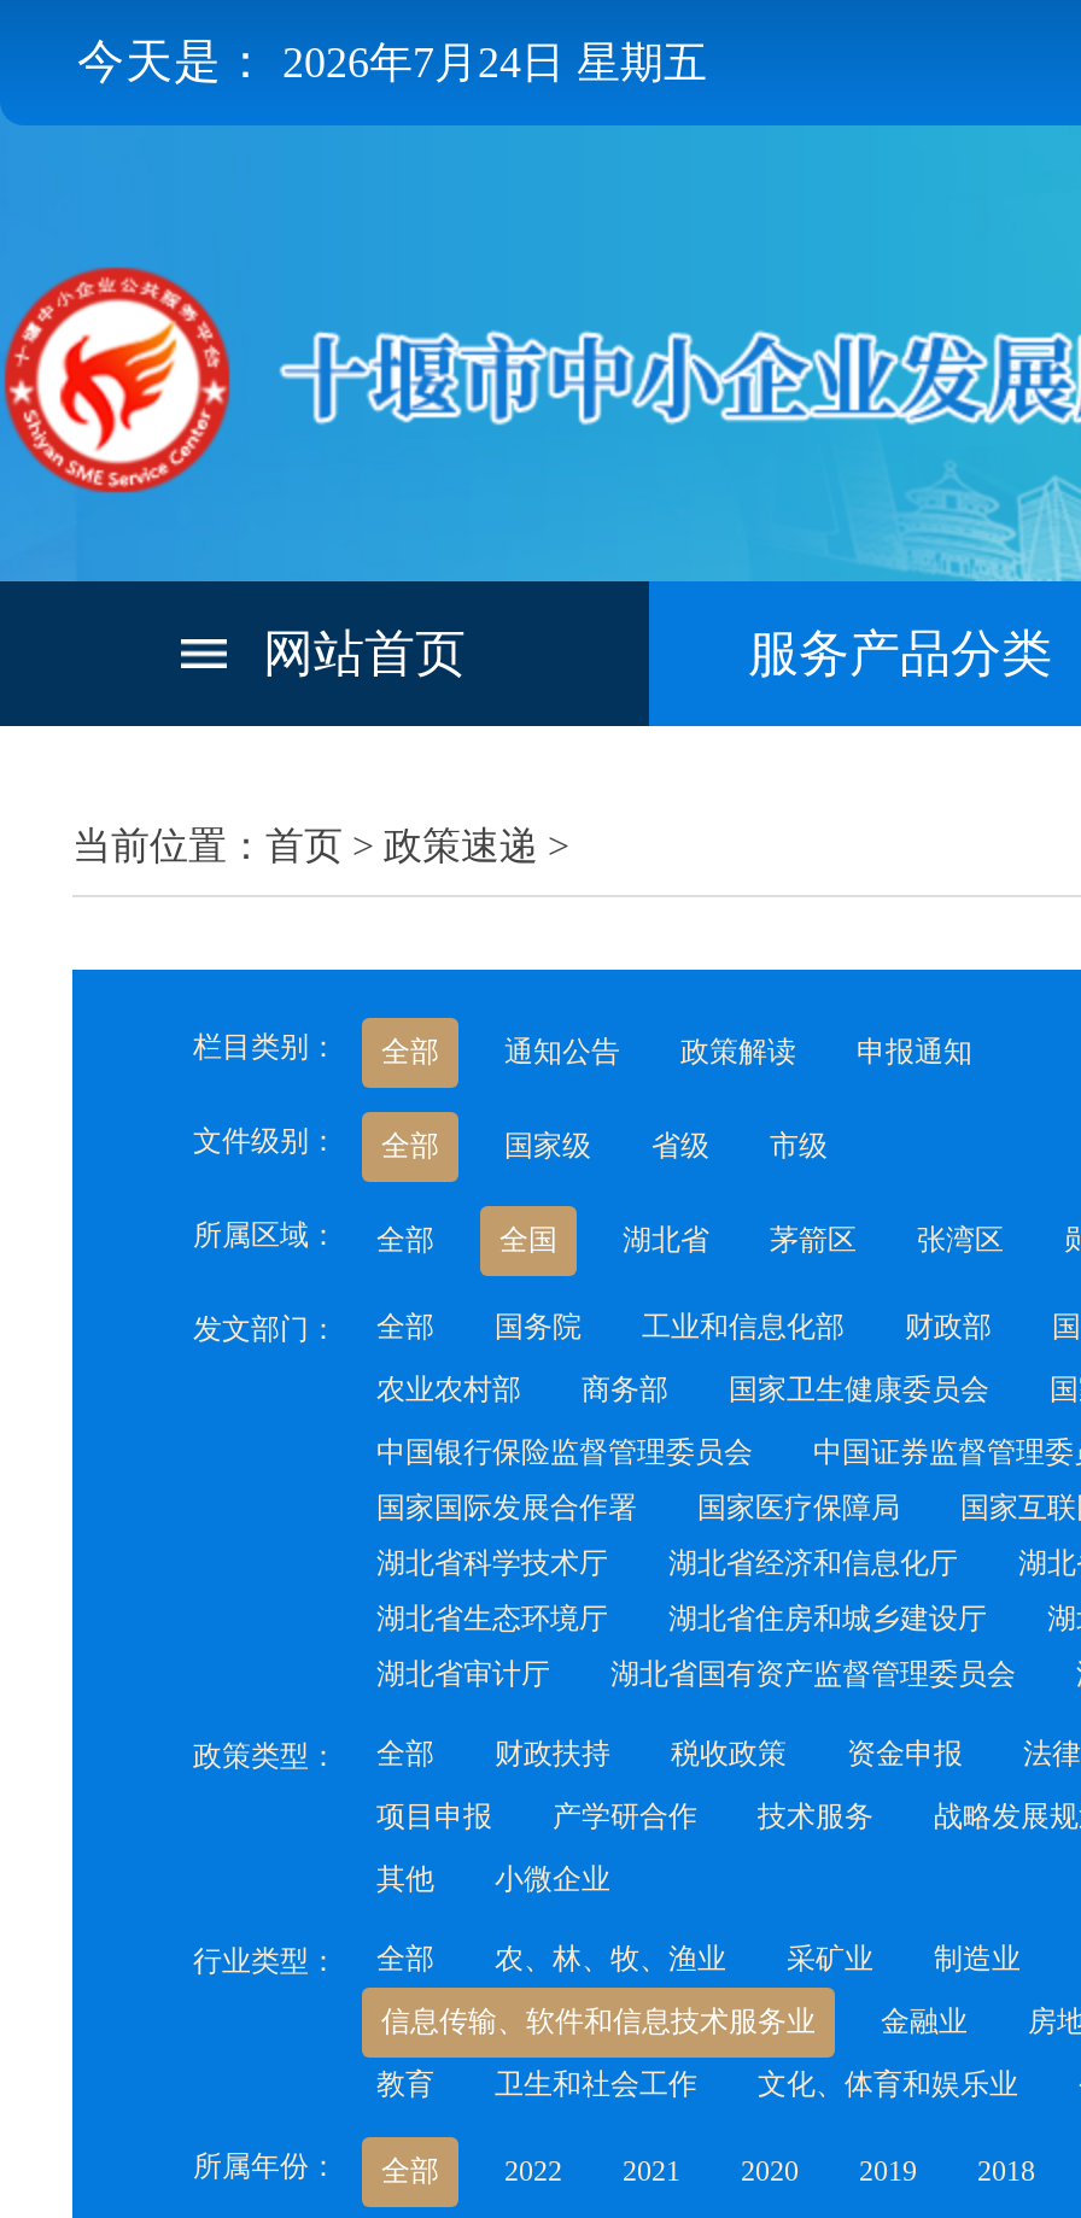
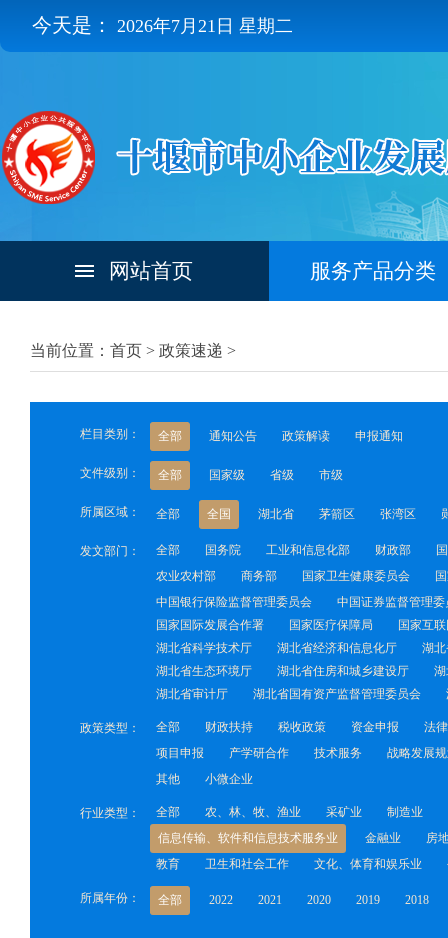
- 今天是：2026年7月24日 星期五
+ 今天是：2026年7月21日 星期二
